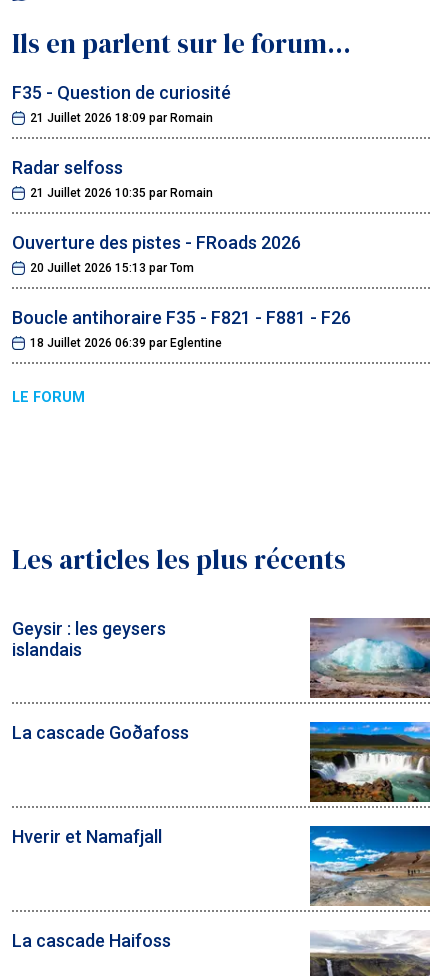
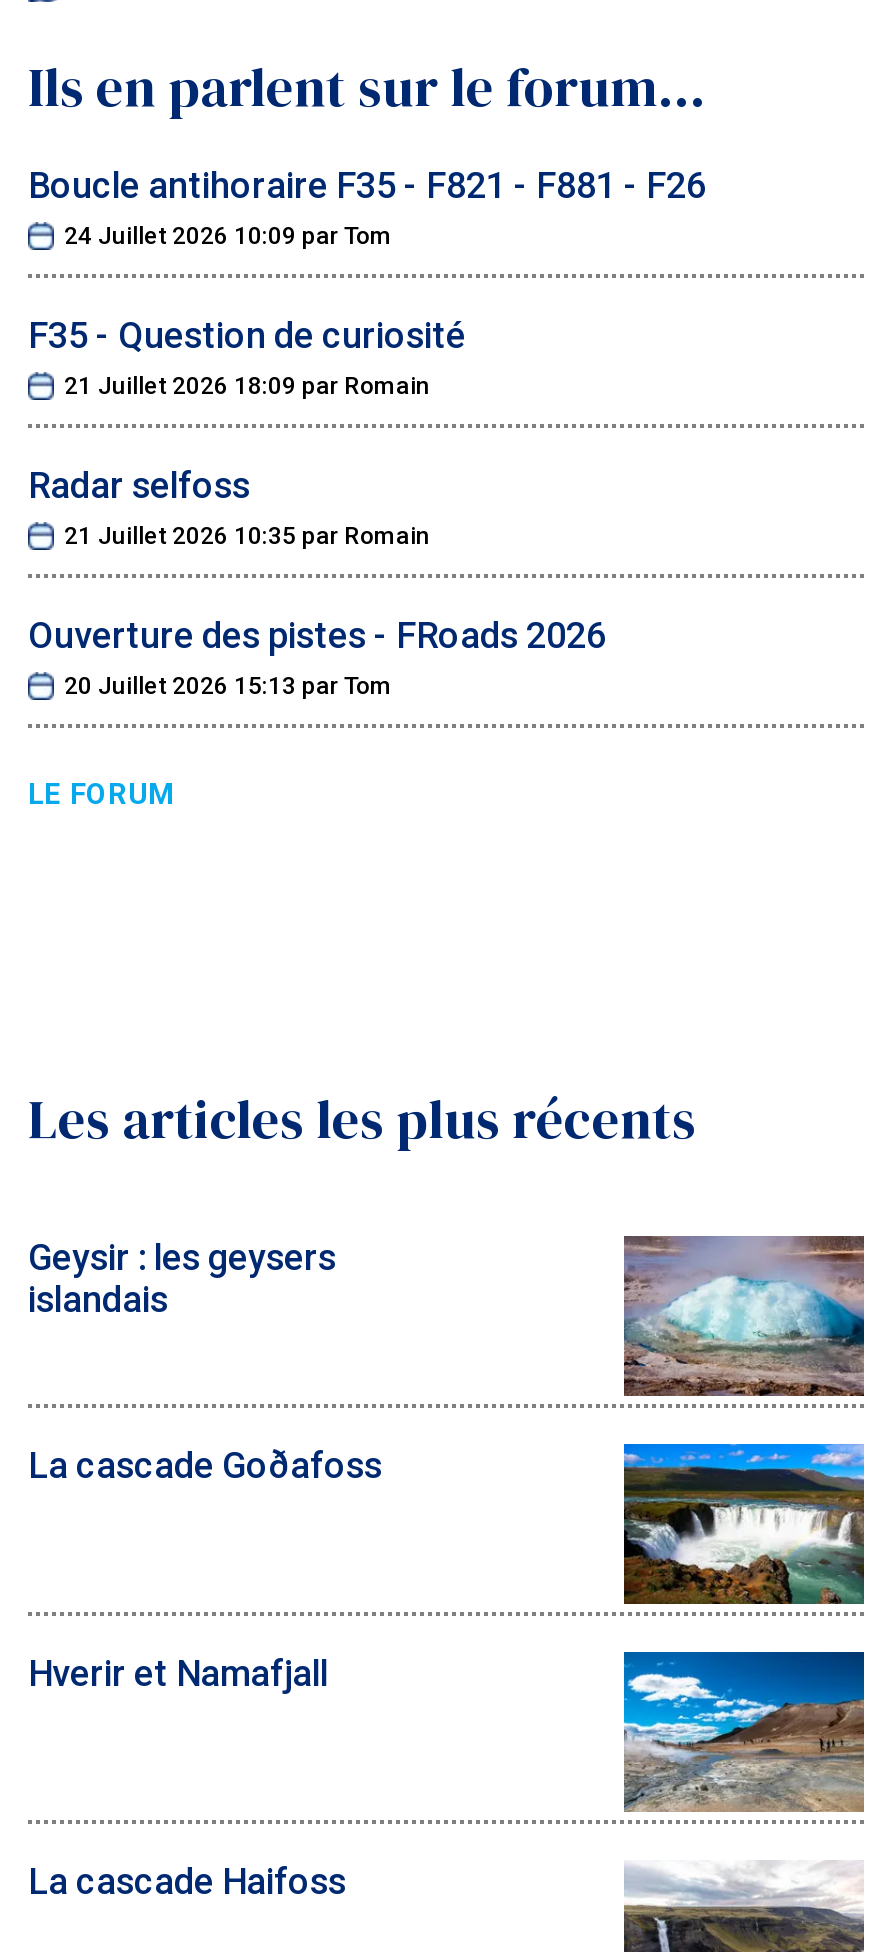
+ 24 Juillet 2026 10:09 par Tom

moved down: F35 - Question de curiosité | 21 Juillet 2026 18:09 par Romain | Radar selfoss | 21 Juillet 2026 10:35 par Romain | Ouverture des pistes - FRoads 2026 | 20 Juillet 2026 15:13 par Tom

moved up: Boucle antihoraire F35 - F821 - F881 - F26

- 18 Juillet 2026 06:39 par Eglentine
